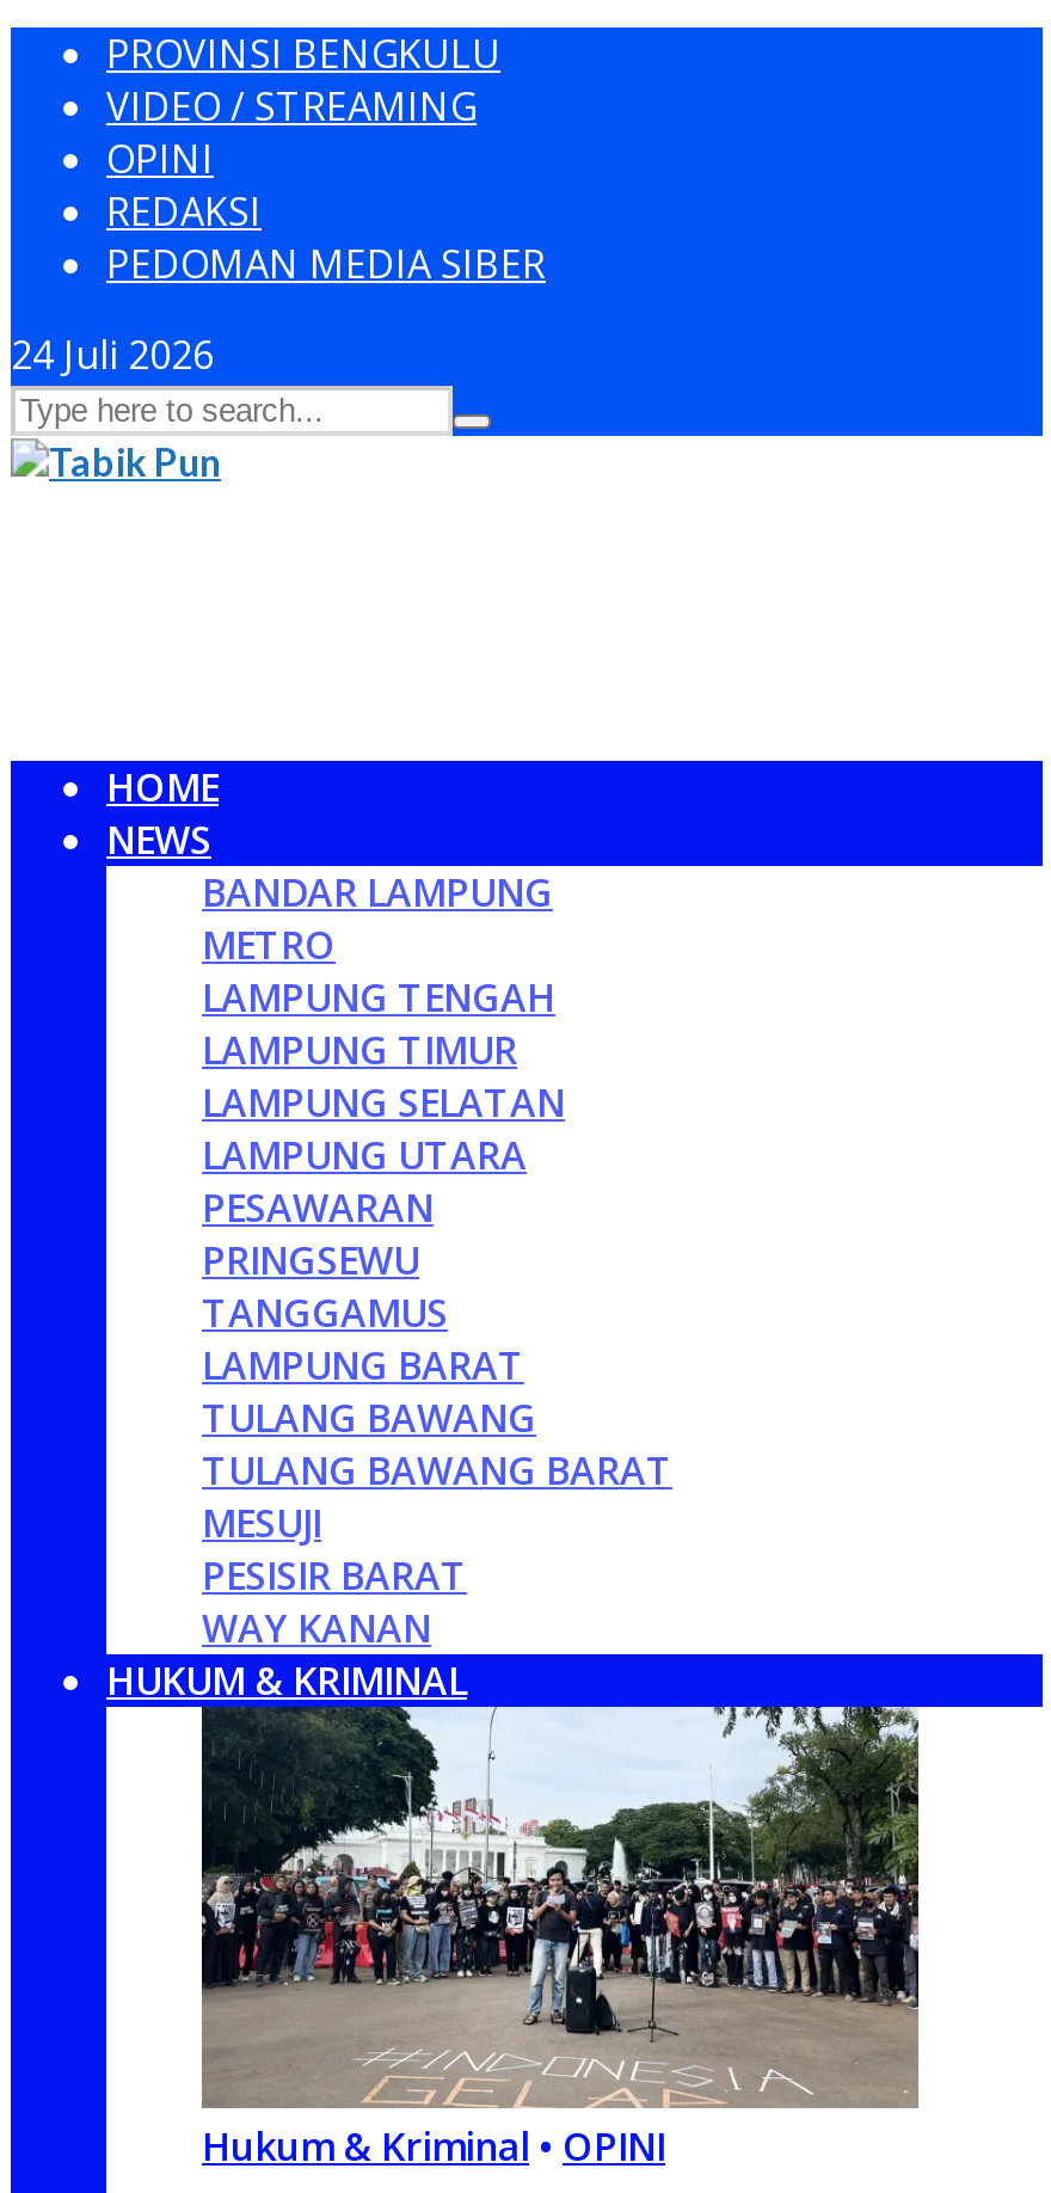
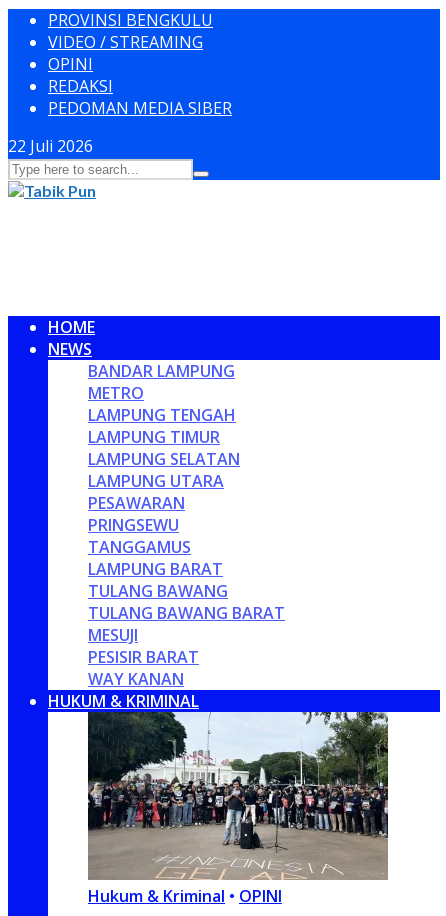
- 24 Juli 2026
+ 22 Juli 2026
